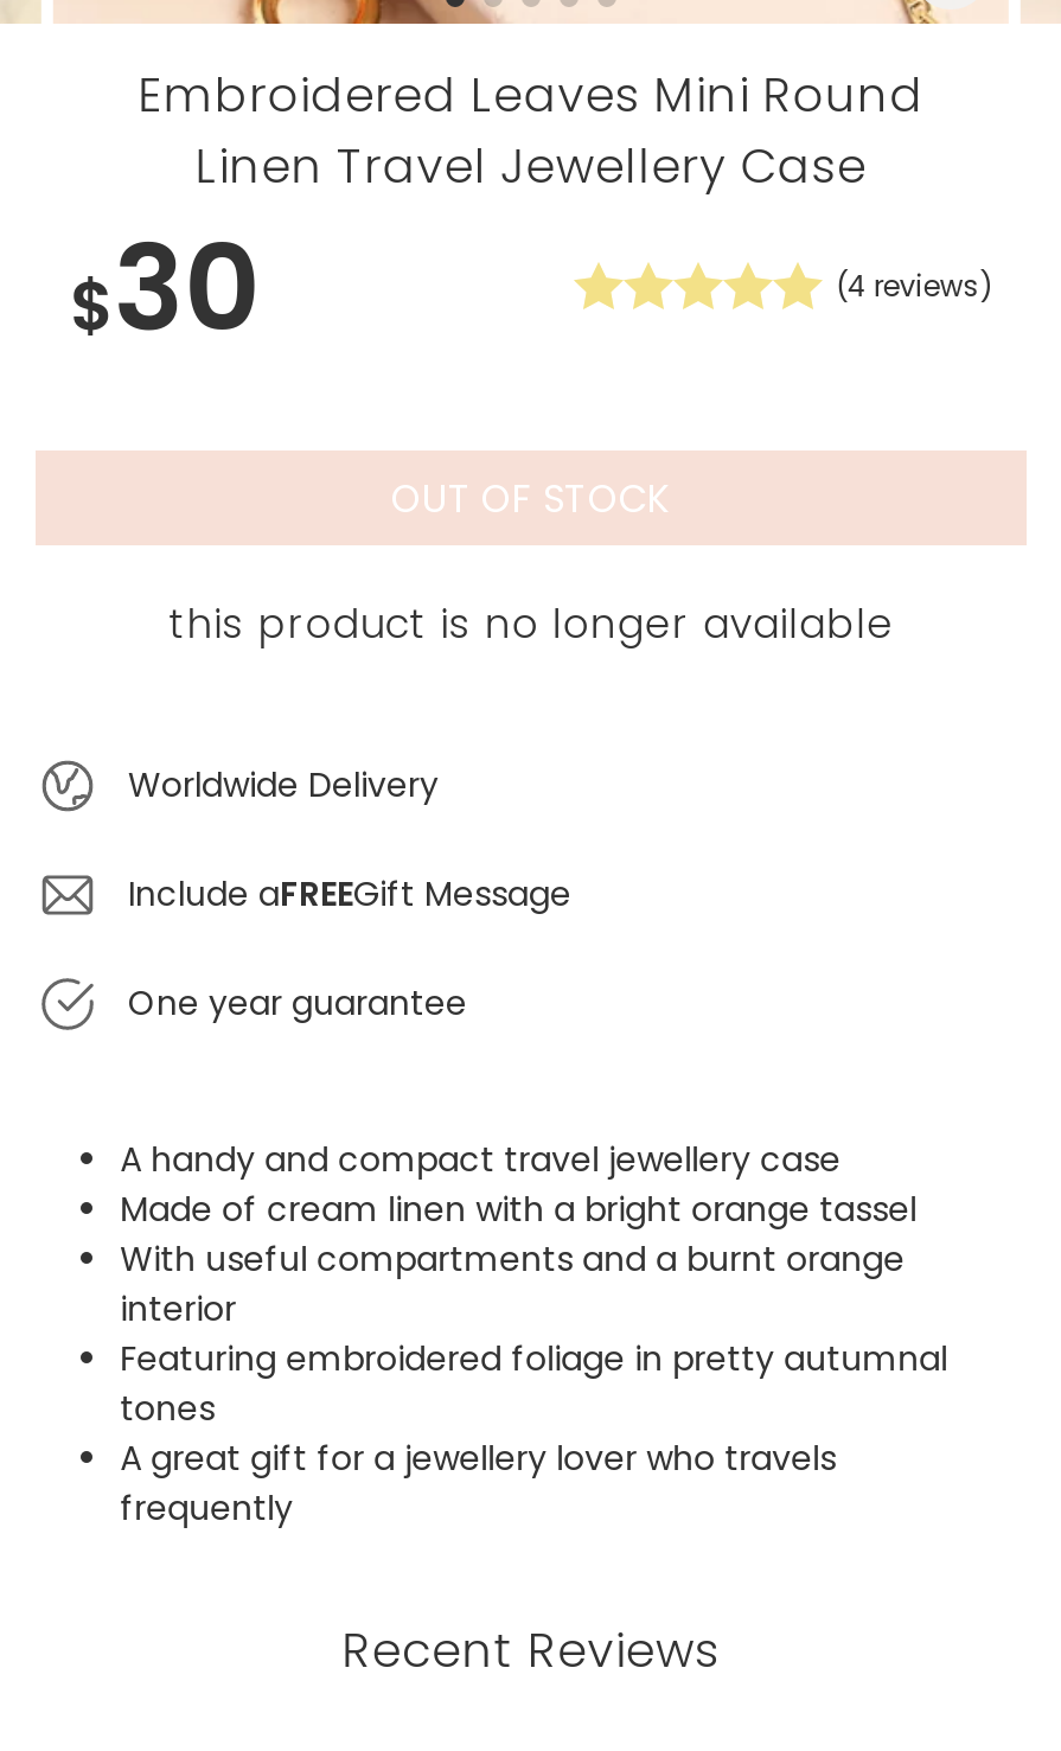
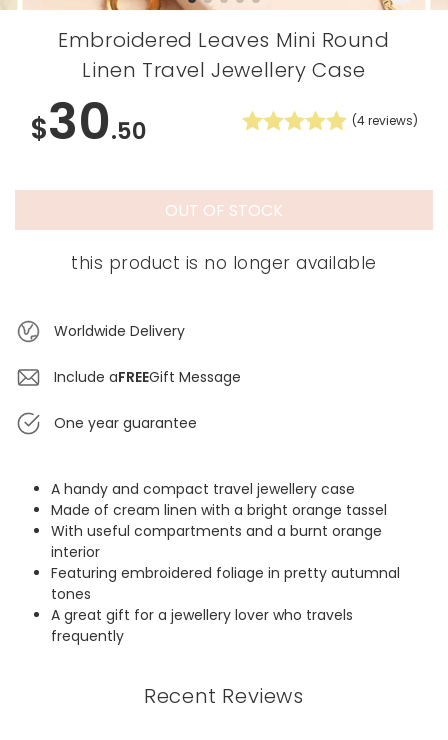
- $30
+ $30.50
